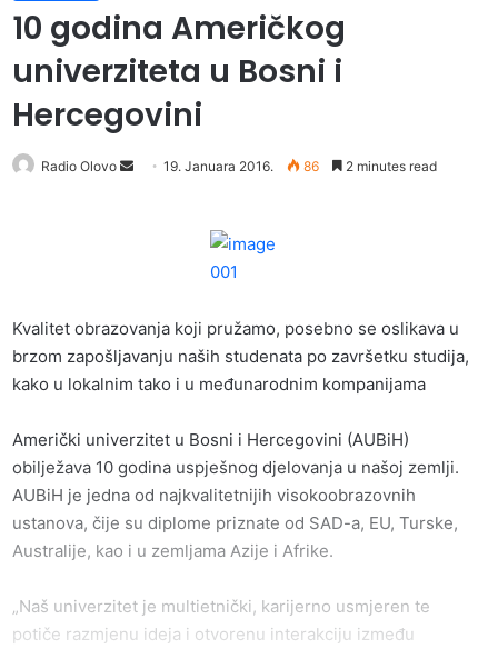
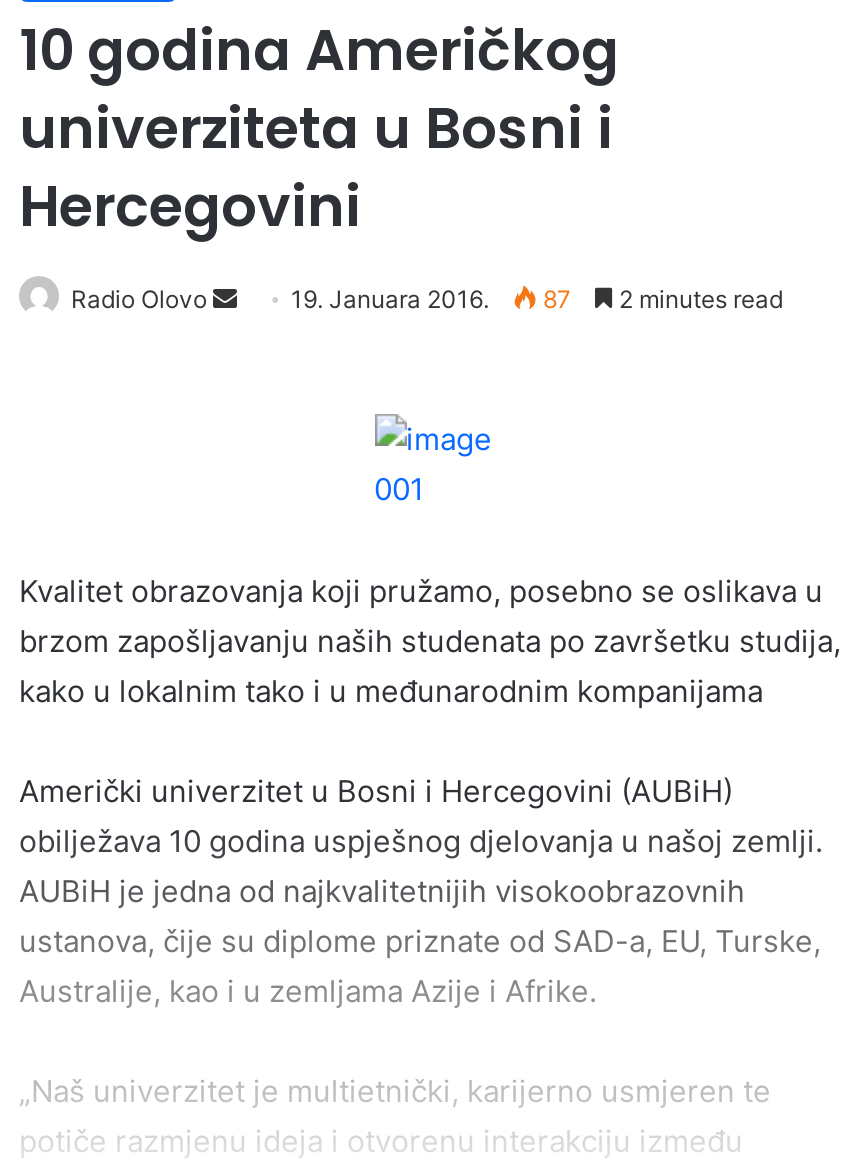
- 86
+ 87
